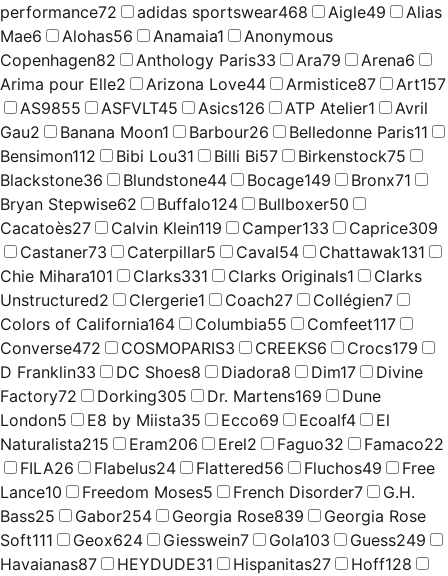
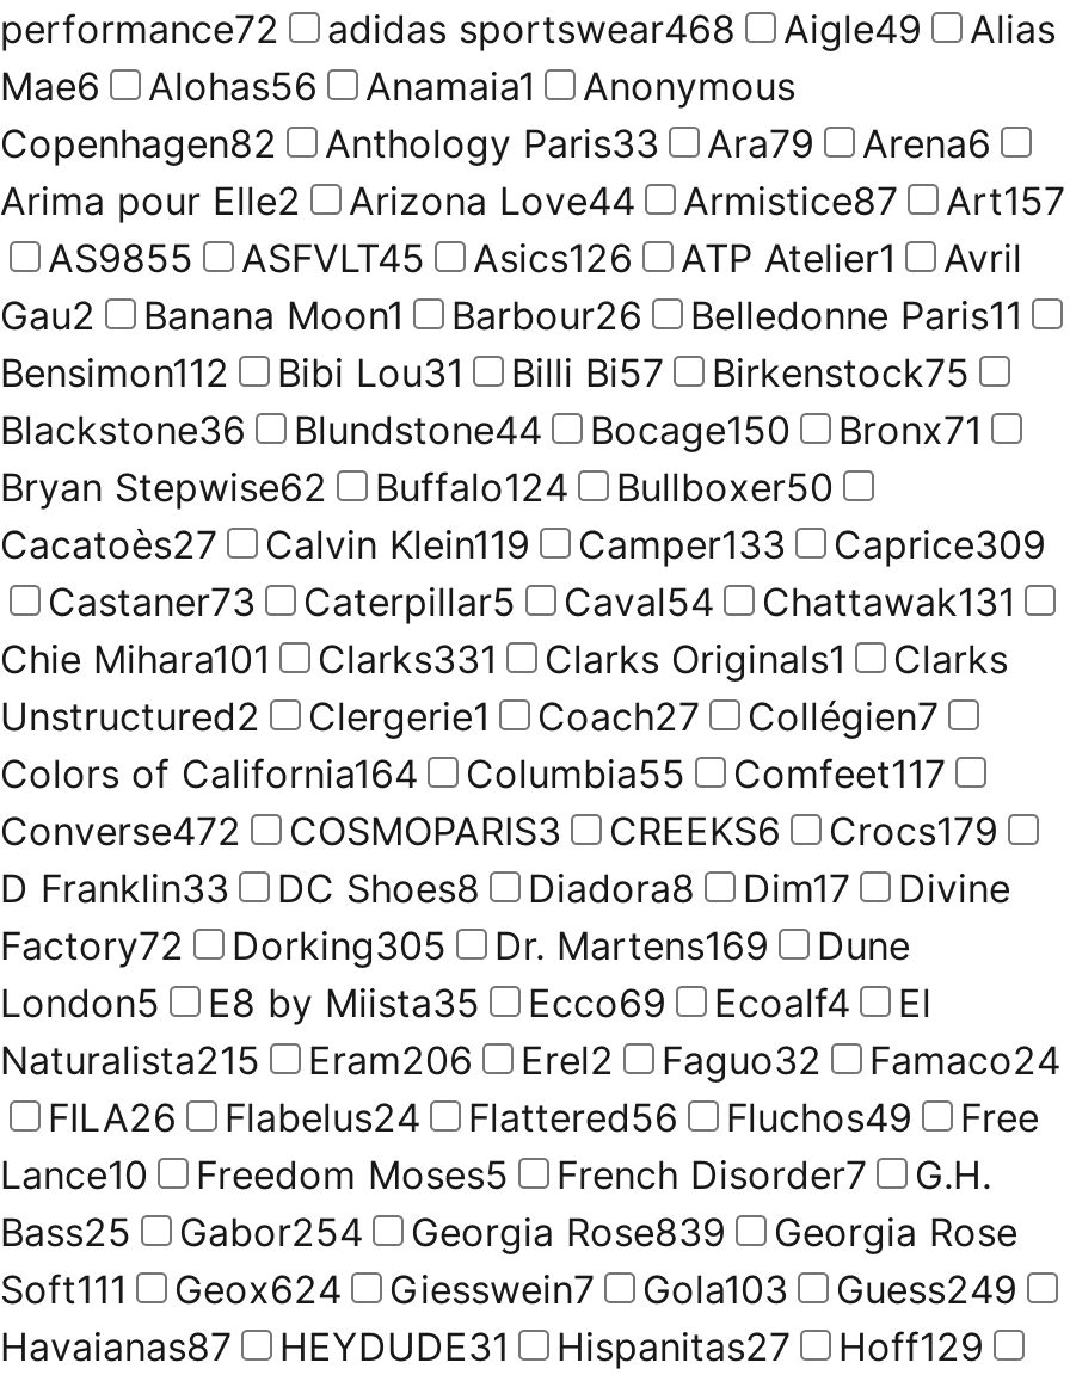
- Blackstone36 Blundstone44 Bocage149 Bronx71
+ Blackstone36 Blundstone44 Bocage150 Bronx71

- Naturalista215 Eram206 Erel2 Faguo32 Famaco22
+ Naturalista215 Eram206 Erel2 Faguo32 Famaco24

- Havaianas87 HEYDUDE31 Hispanitas27 Hoff128
+ Havaianas87 HEYDUDE31 Hispanitas27 Hoff129
